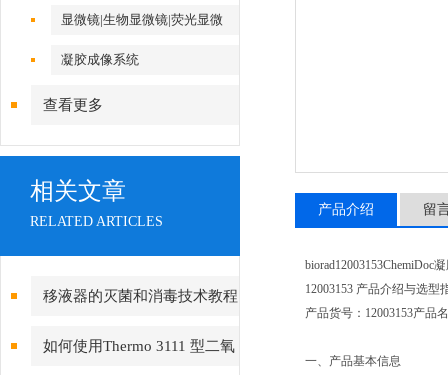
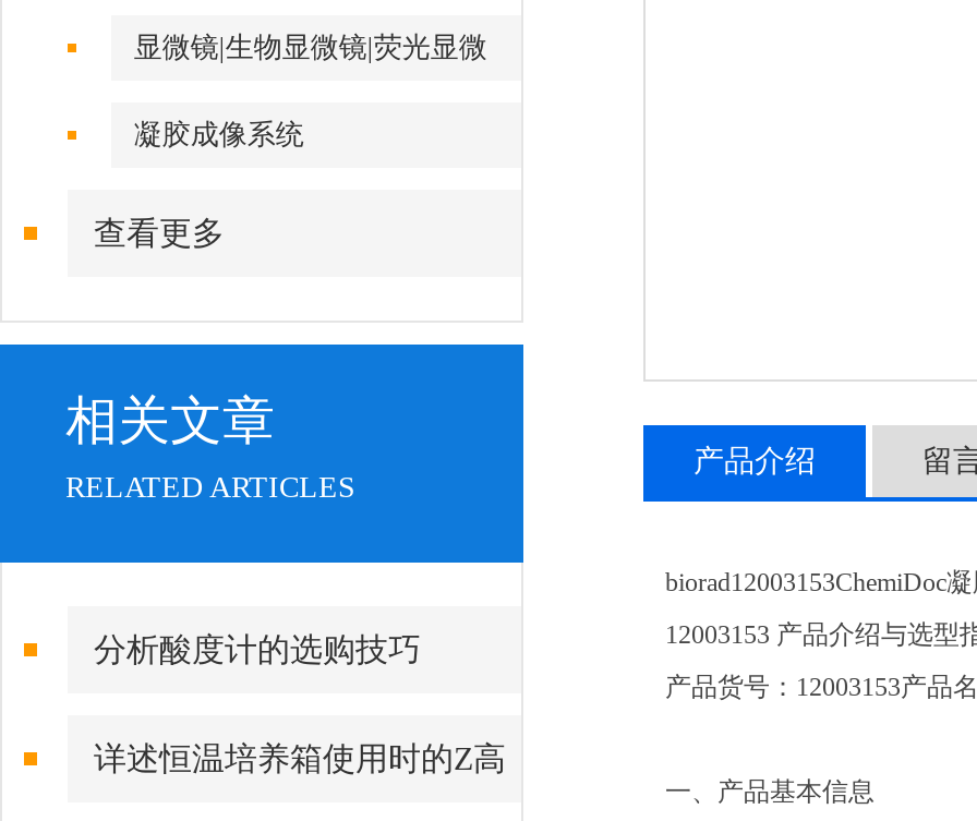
- 移液器的灭菌和消毒技术教程
+ 分析酸度计的选购技巧

- 如何使用Thermo 3111 型二氧
+ 详述恒温培养箱使用时的Z高
